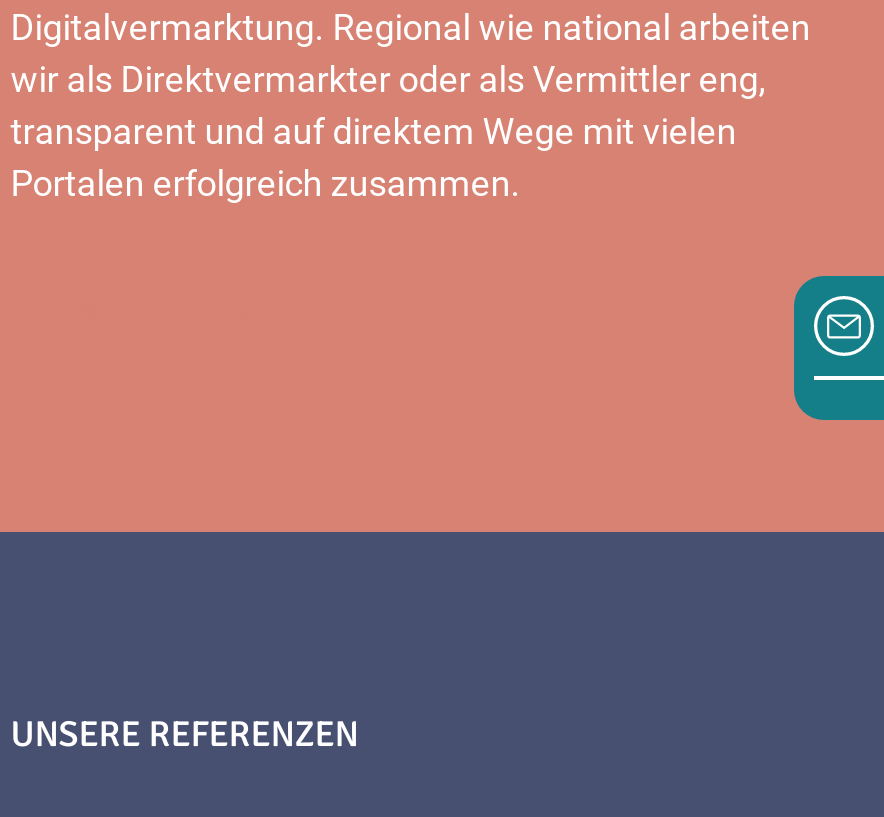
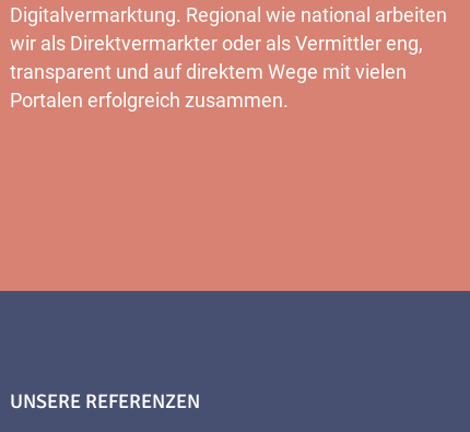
- [image]
